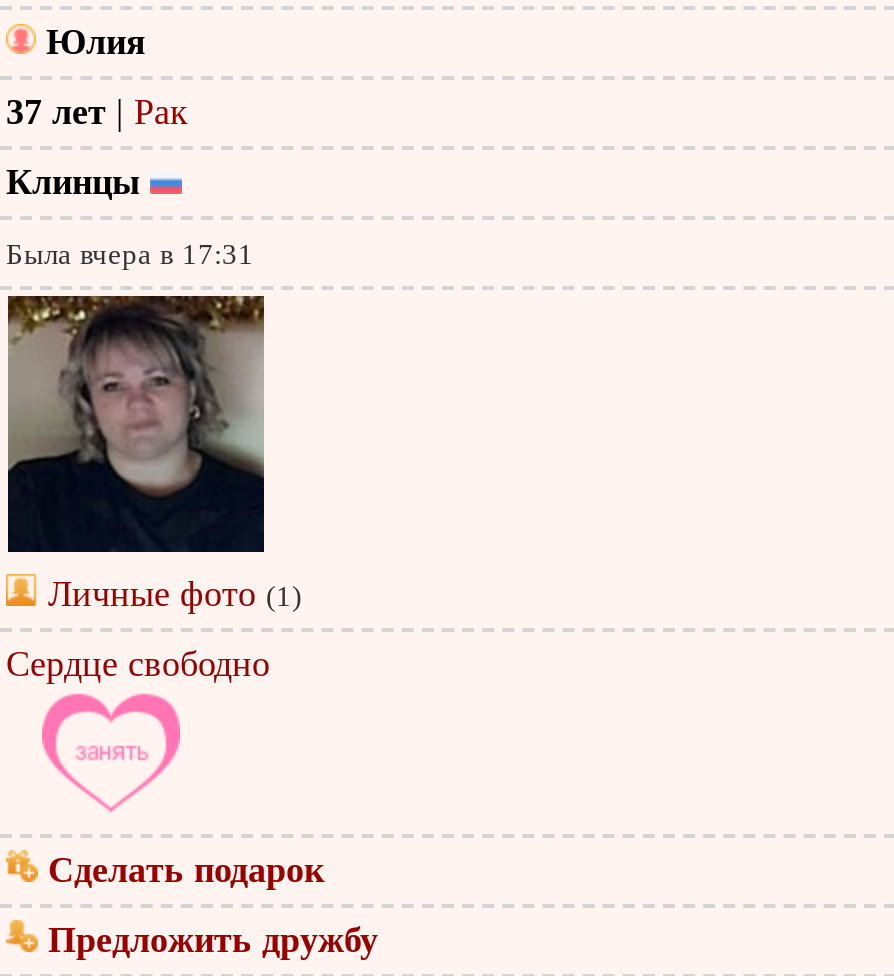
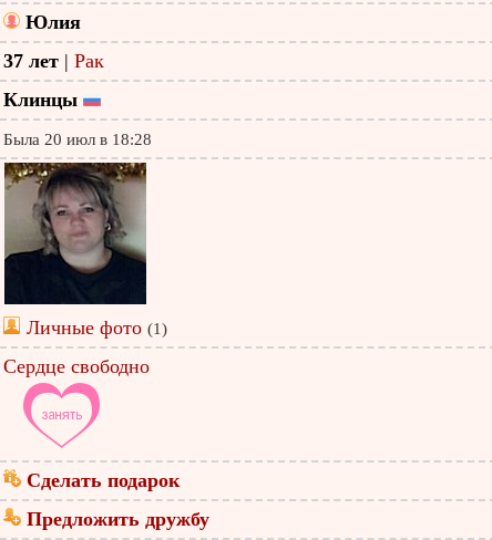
- Была вчера в 17:31
+ Была 20 июл в 18:28
